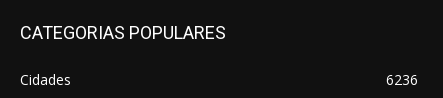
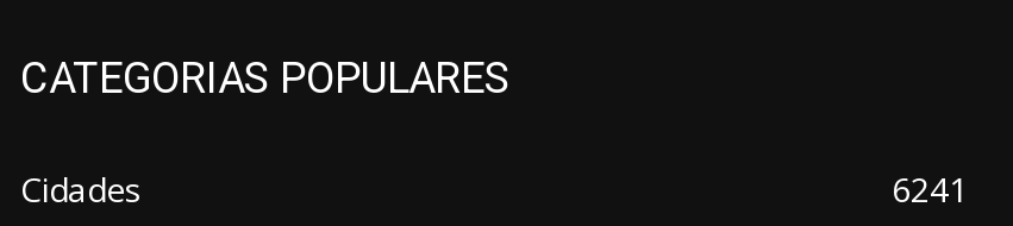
- 6236
+ 6241
